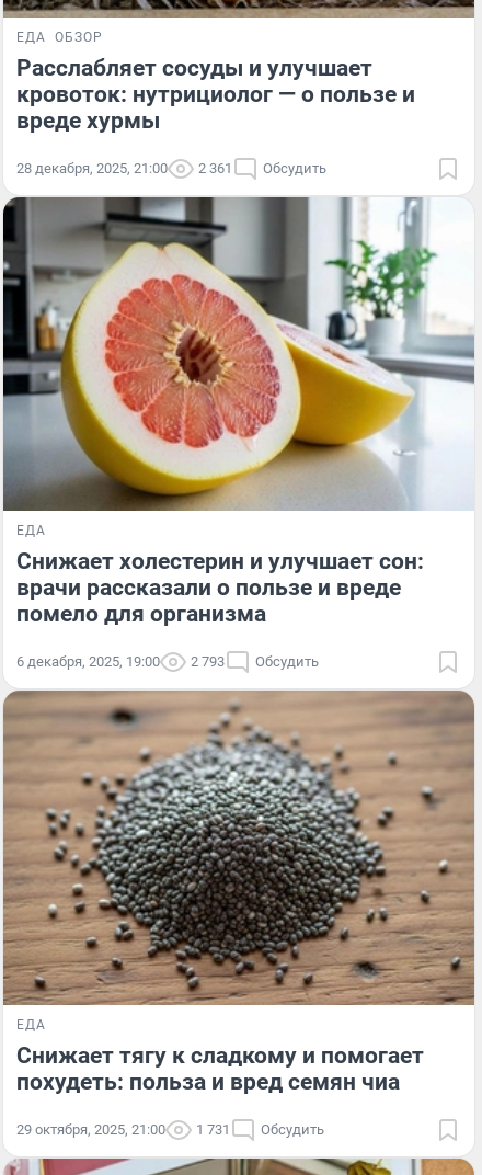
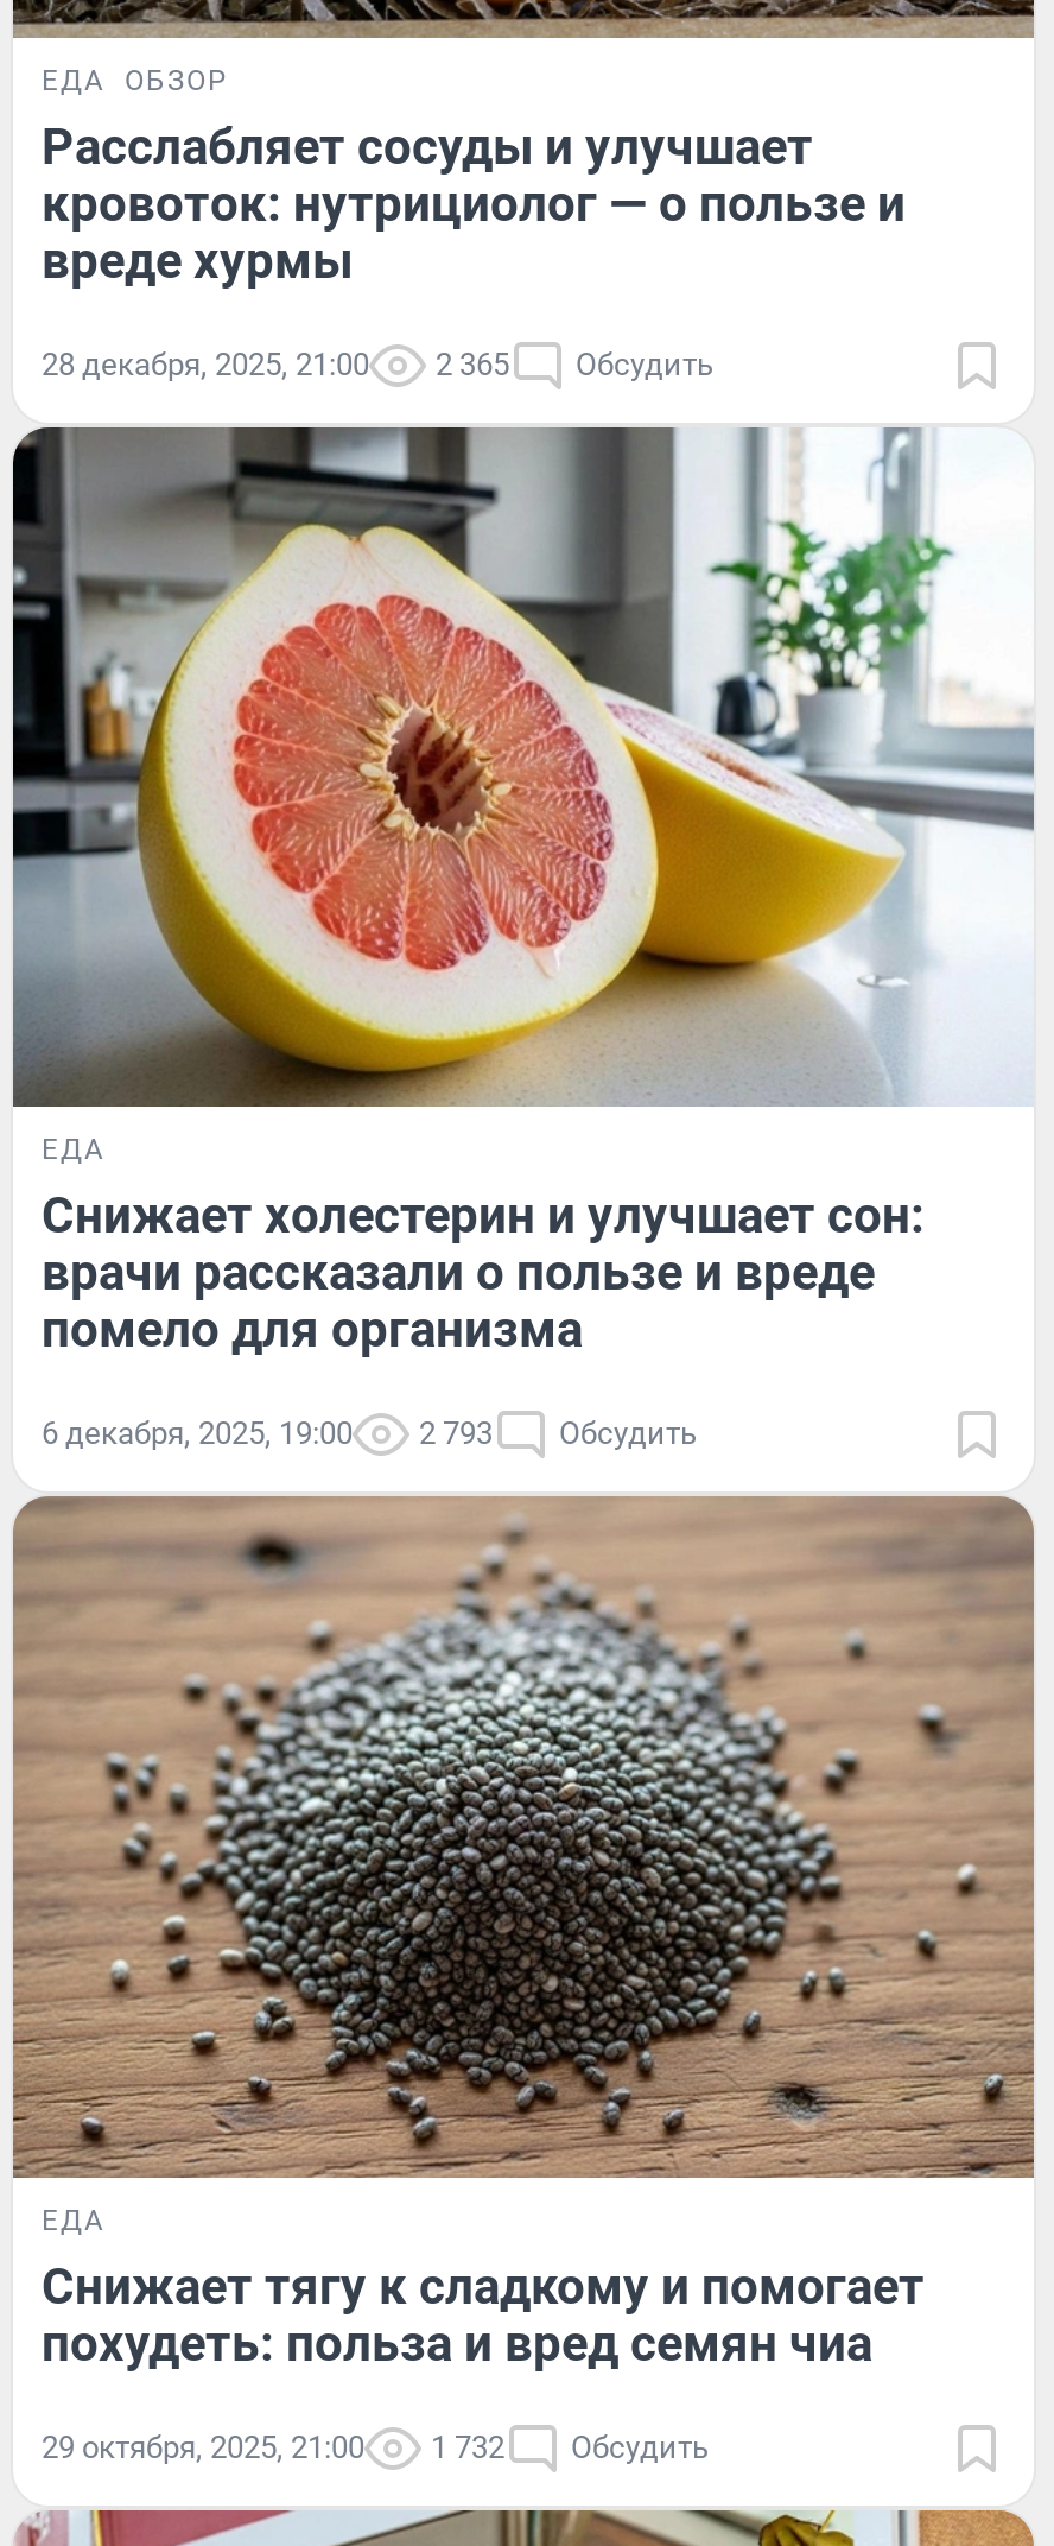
- 28 декабря, 2025, 21:00 2 361 Обсудить
+ 28 декабря, 2025, 21:00 2 365 Обсудить

- 29 октября, 2025, 21:00 1 731 Обсудить
+ 29 октября, 2025, 21:00 1 732 Обсудить
